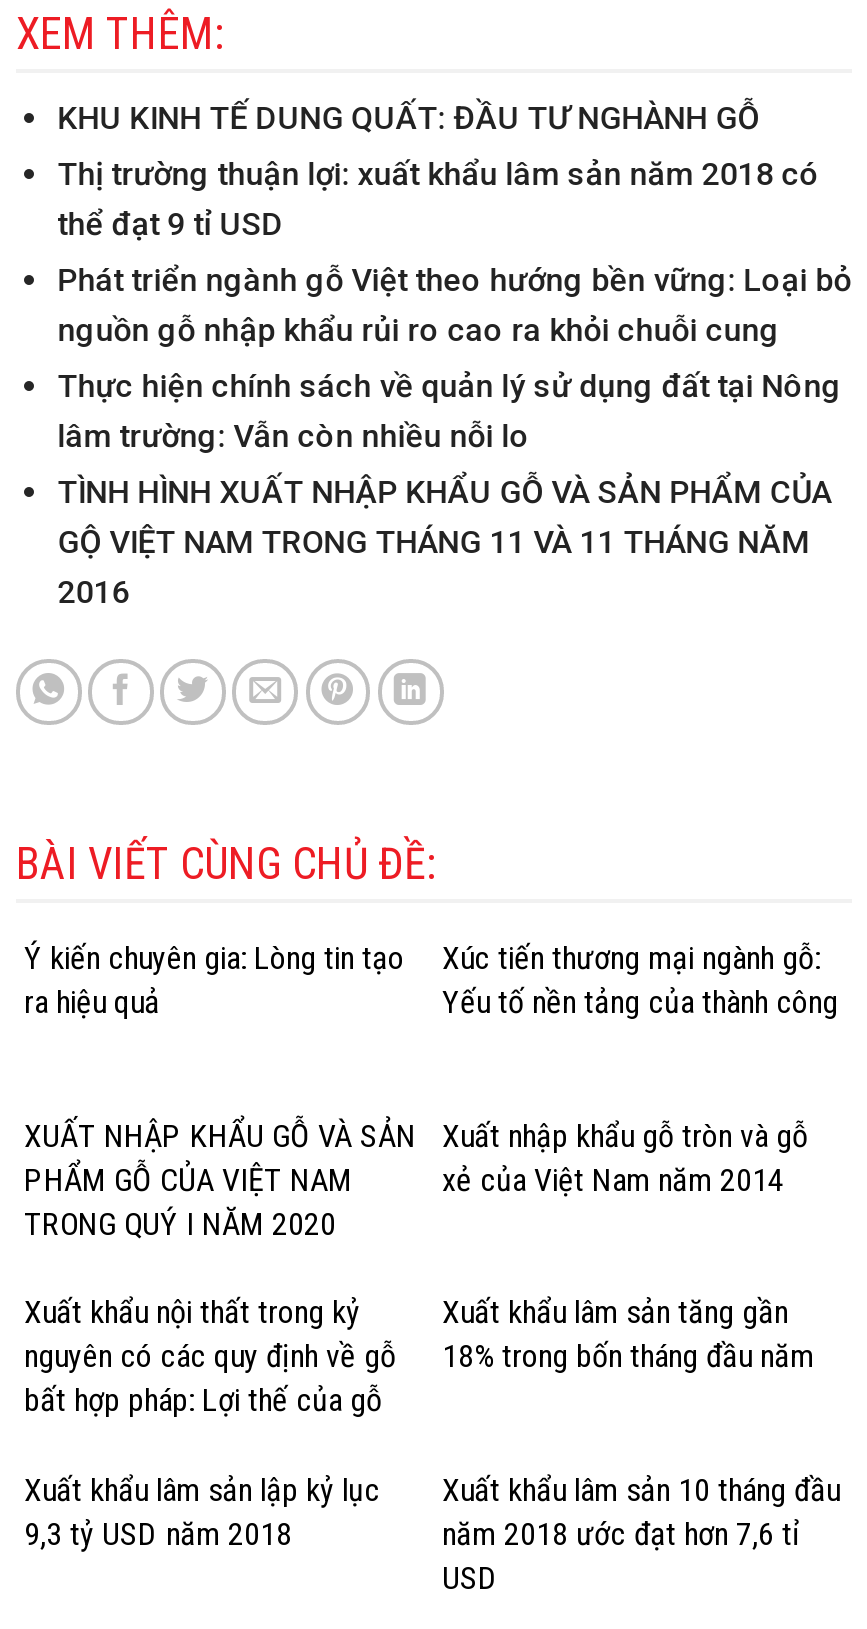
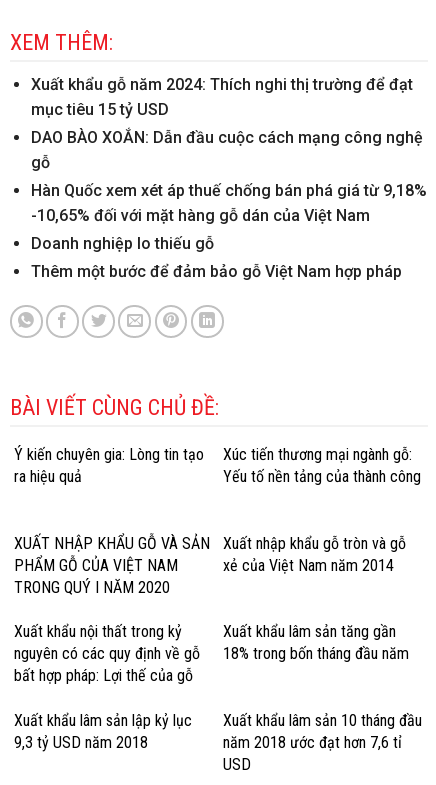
- KHU KINH TẾ DUNG QUẤT: ĐẦU TƯ NGHÀNH GỖ
+ Xuất khẩu gỗ năm 2024: Thích nghi thị trường để đạt
+ mục tiêu 15 tỷ USD

- Thị trường thuận lợi: xuất khẩu lâm sản năm 2018 có
- thể đạt 9 tỉ USD
+ DAO BÀO XOẮN: Dẫn đầu cuộc cách mạng công nghệ
+ gỗ

- Phát triển ngành gỗ Việt theo hướng bền vững: Loại bỏ
- nguồn gỗ nhập khẩu rủi ro cao ra khỏi chuỗi cung
+ Hàn Quốc xem xét áp thuế chống bán phá giá từ 9,18%
+ -10,65% đối với mặt hàng gỗ dán của Việt Nam

- Thực hiện chính sách về quản lý sử dụng đất tại Nông
- lâm trường: Vẫn còn nhiều nỗi lo
+ Doanh nghiệp lo thiếu gỗ

- TÌNH HÌNH XUẤT NHẬP KHẨU GỖ VÀ SẢN PHẨM CỦA
- GỘ VIỆT NAM TRONG THÁNG 11 VÀ 11 THÁNG NĂM
- 2016
+ Thêm một bước để đảm bảo gỗ Việt Nam hợp pháp
